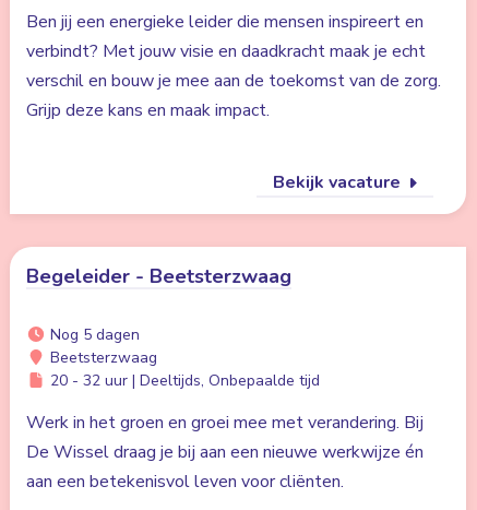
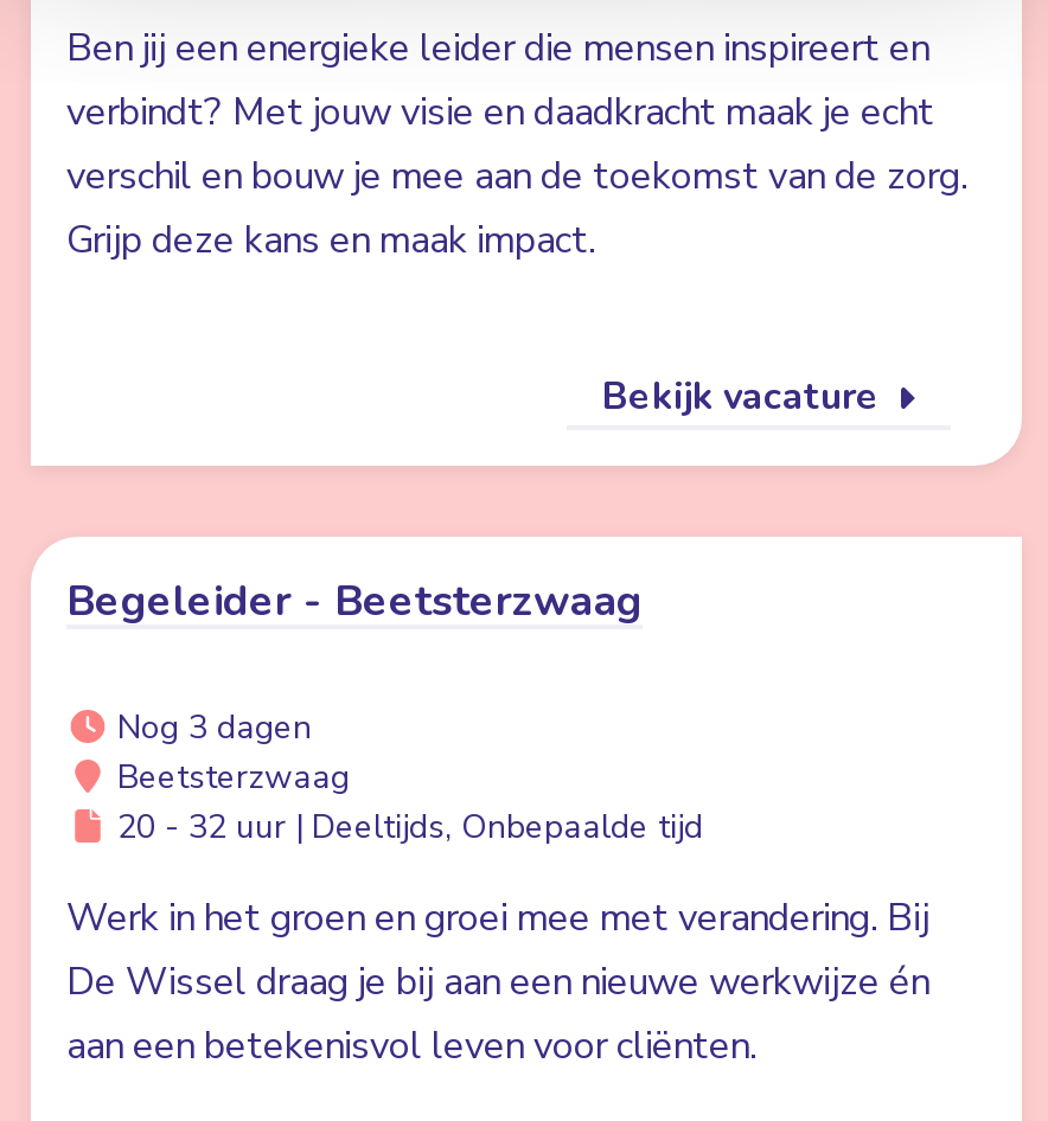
- Nog 5 dagen
+ Nog 3 dagen
